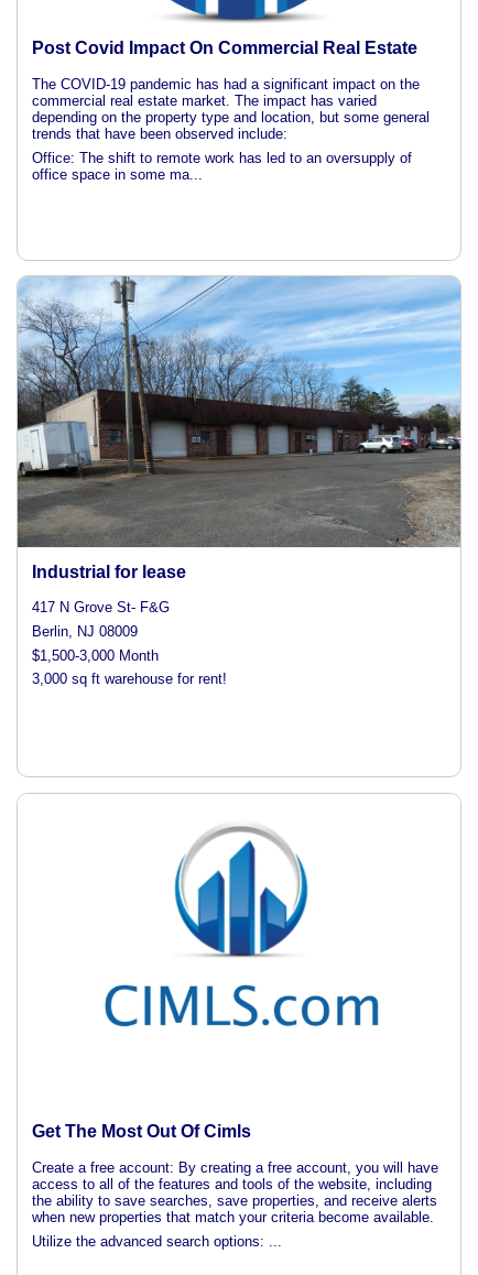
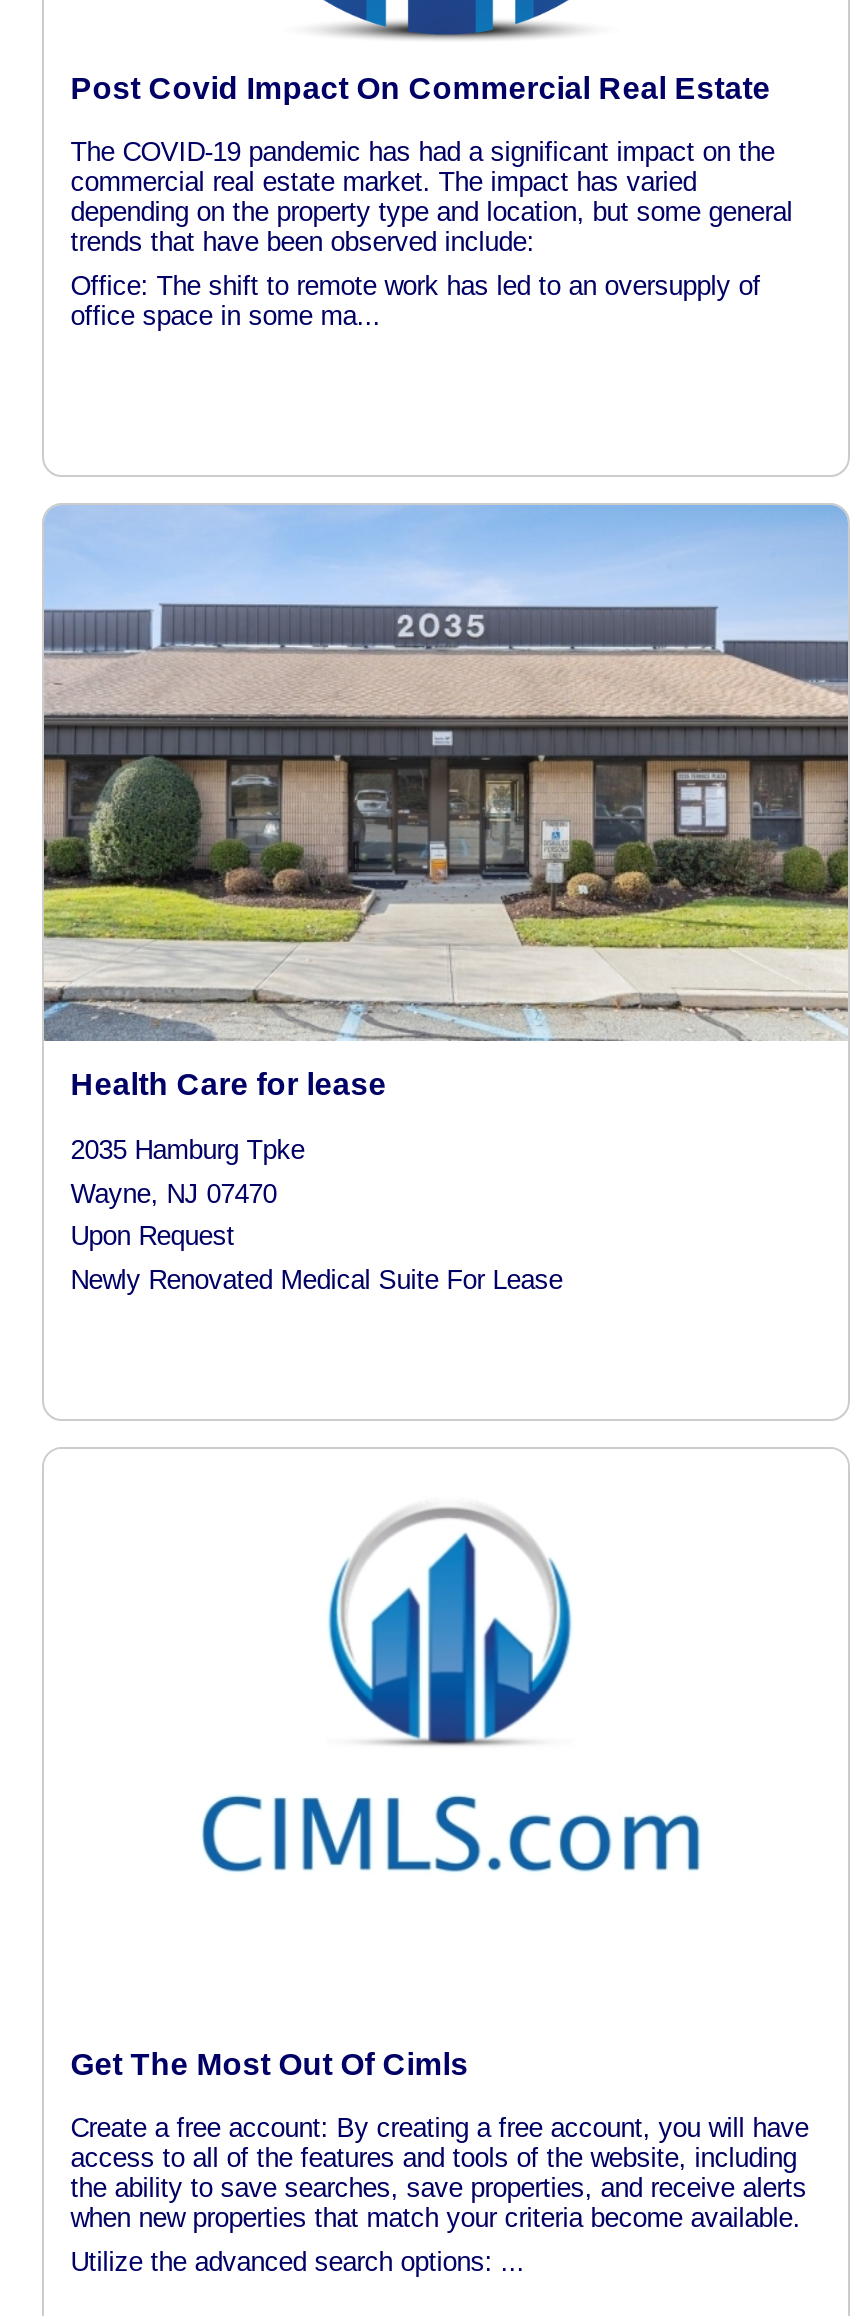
- [image]
- Industrial for lease
+ [image]
+ Health Care for lease

- 417 N Grove St- F&G
- Berlin, NJ 08009
- $1,500-3,000 Month
- 3,000 sq ft warehouse for rent!
+ 2035 Hamburg Tpke
+ Wayne, NJ 07470
+ Upon Request
+ Newly Renovated Medical Suite For Lease
